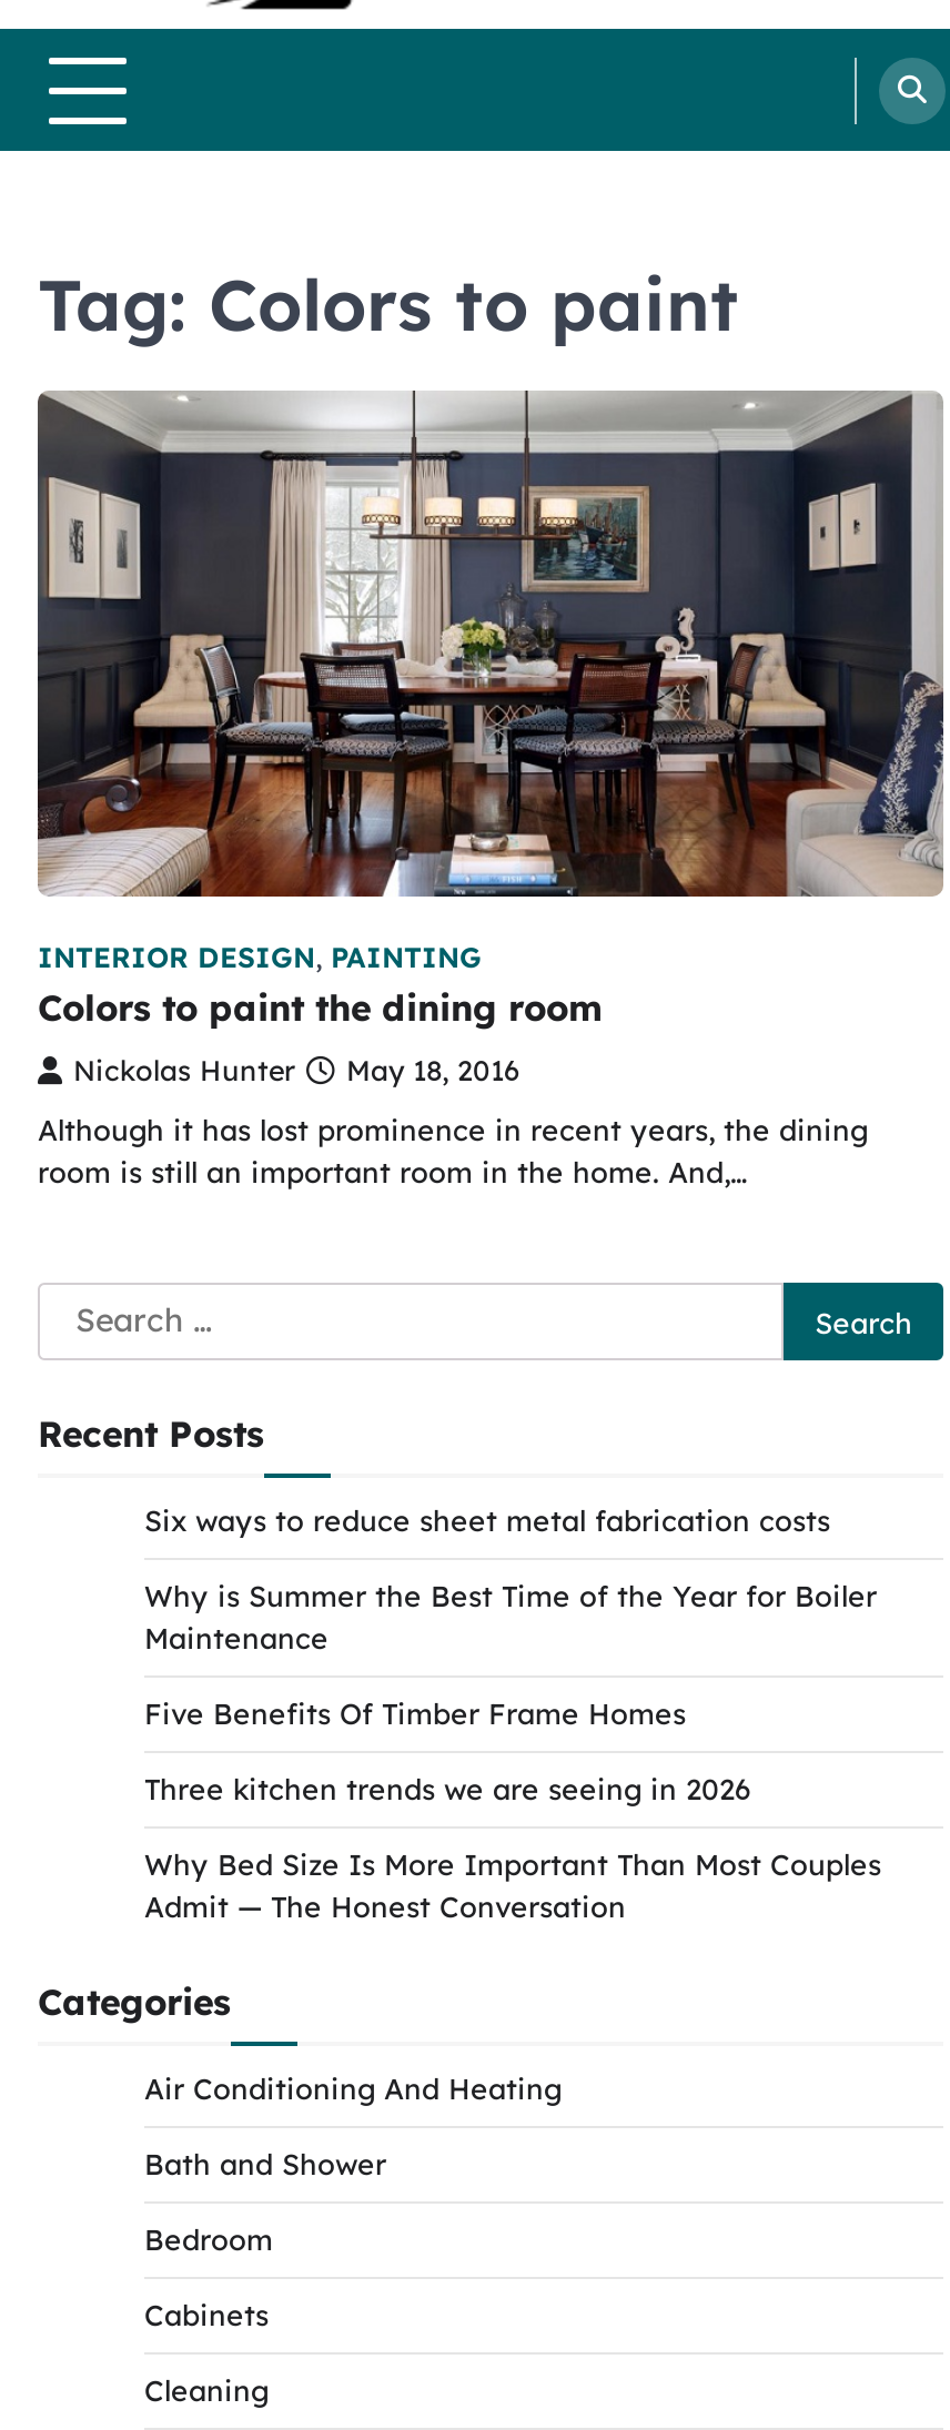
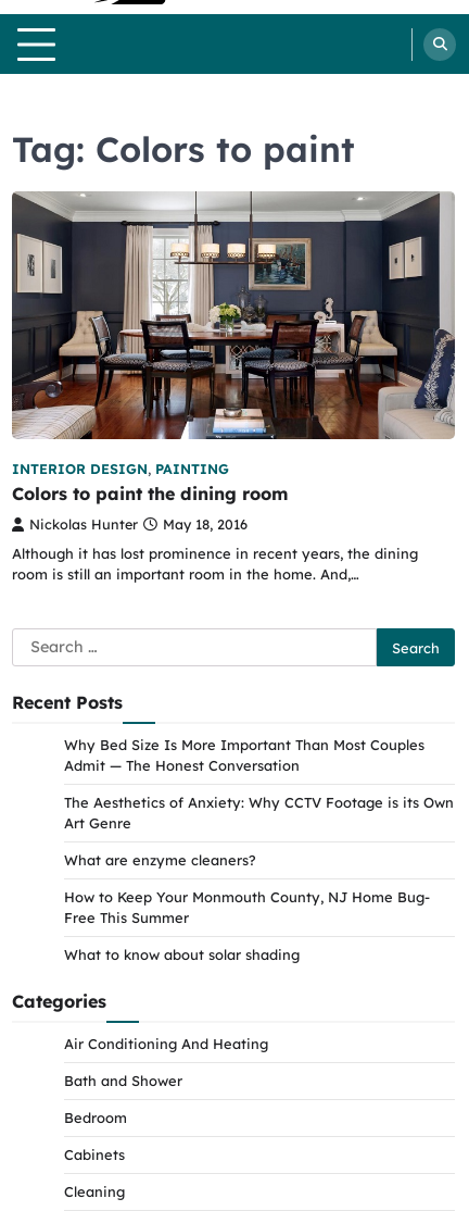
- Six ways to reduce sheet metal fabrication costs
- Why is Summer the Best Time of the Year for Boiler
- Maintenance
- Five Benefits Of Timber Frame Homes
- Three kitchen trends we are seeing in 2026

moved up: Why Bed Size Is More Important Than Most Couples | Admit — The Honest Conversation

+ The Aesthetics of Anxiety: Why CCTV Footage is its Own
+ Art Genre
+ What are enzyme cleaners?
+ How to Keep Your Monmouth County, NJ Home Bug-
+ Free This Summer
+ What to know about solar shading
